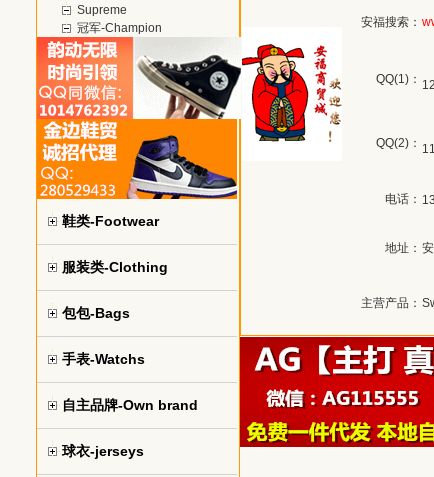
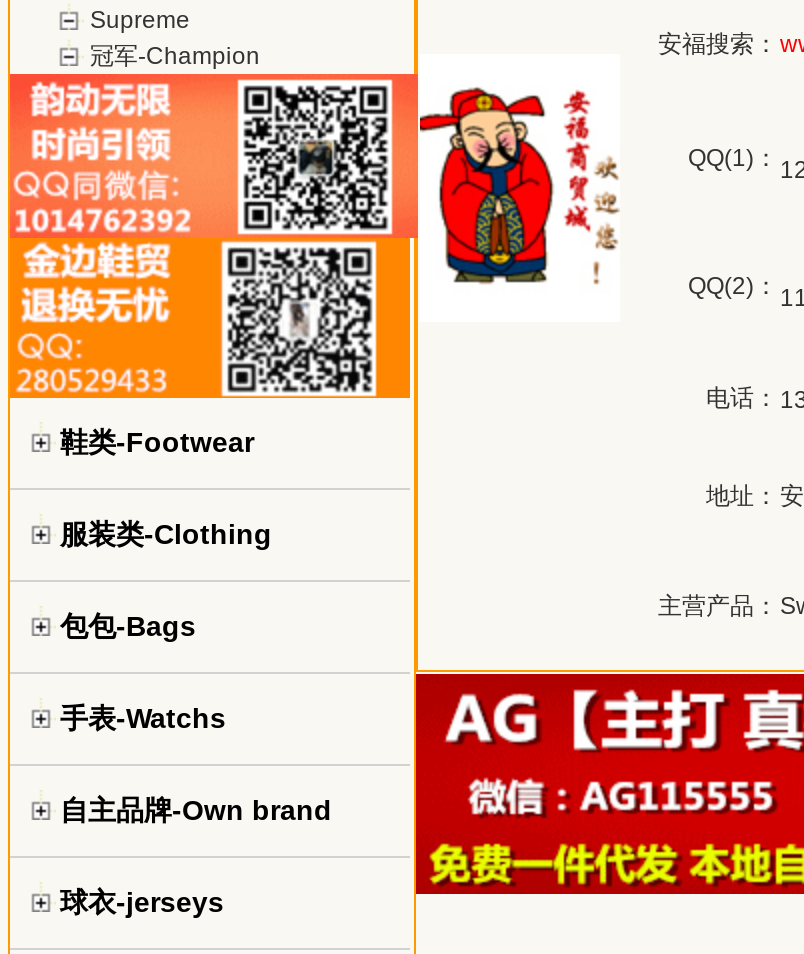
- [image]
+ [image]
